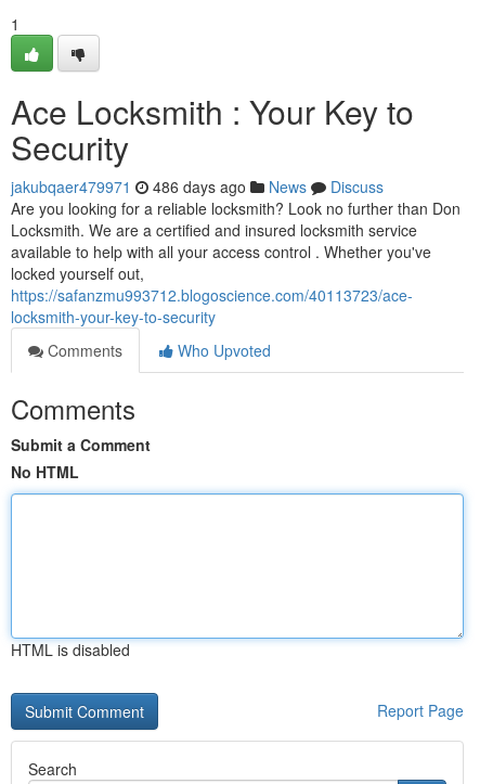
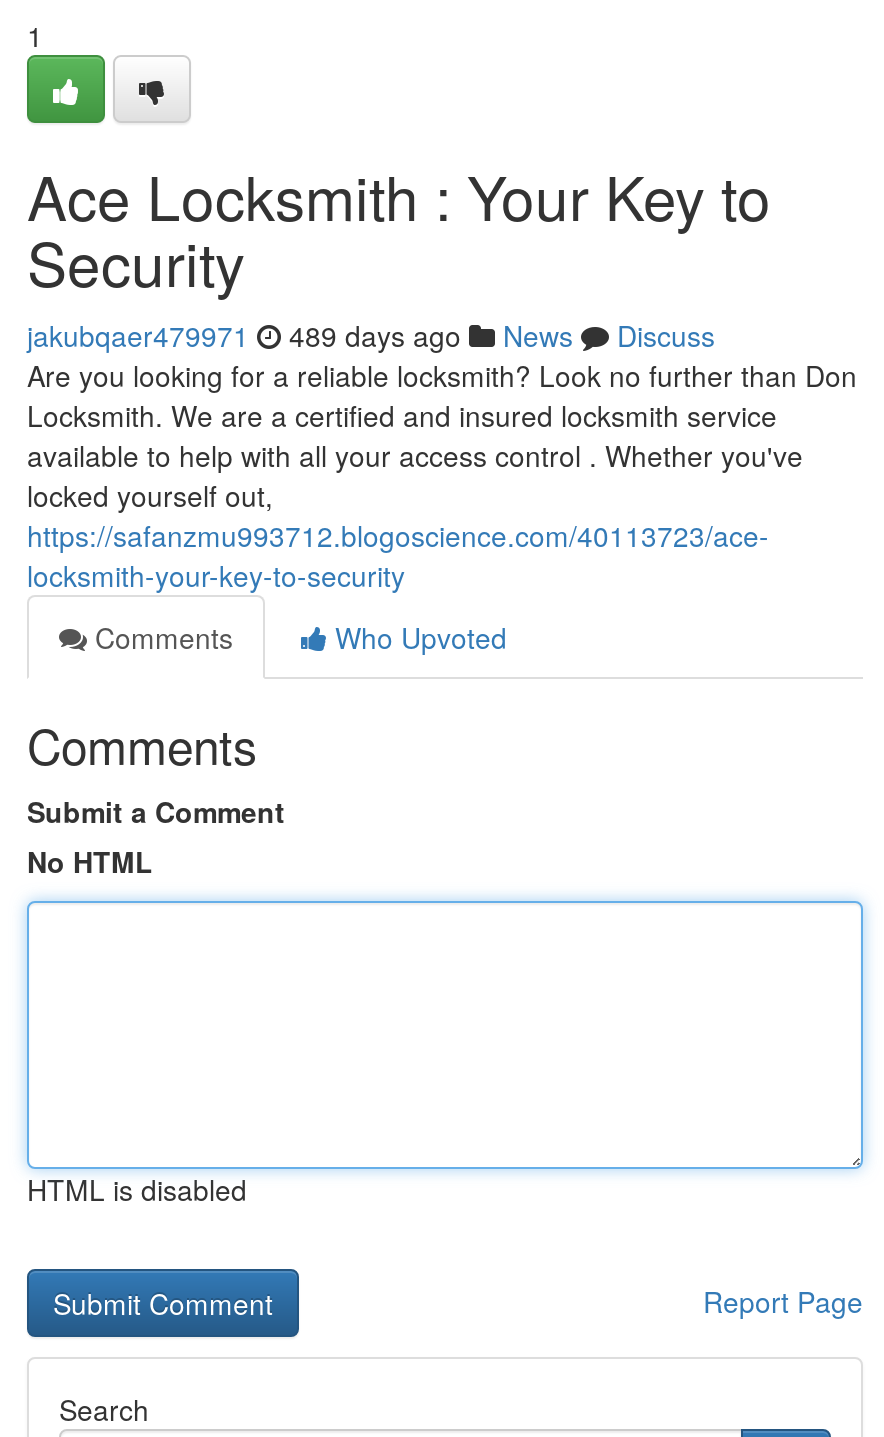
- jakubqaer479971 486 days ago News Discuss
+ jakubqaer479971 489 days ago News Discuss
